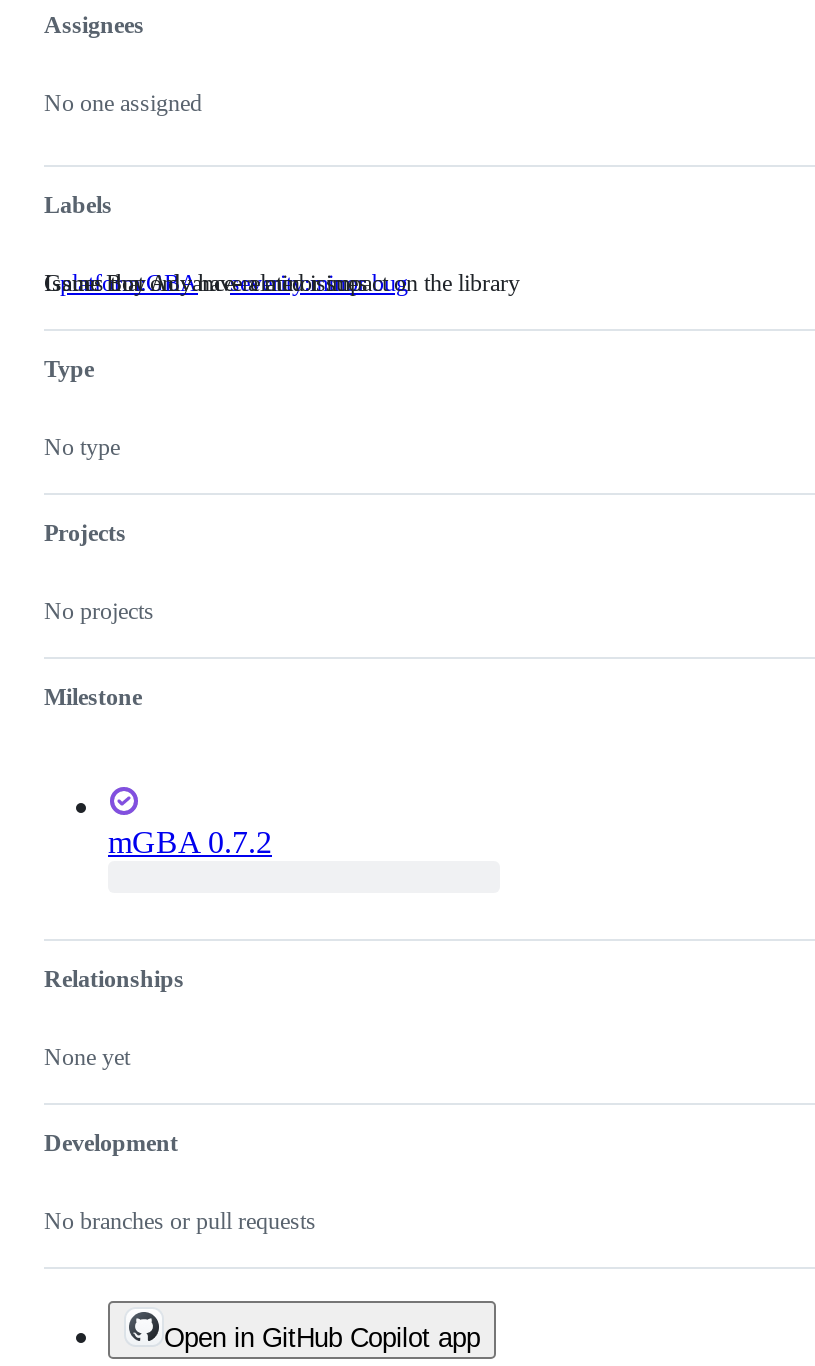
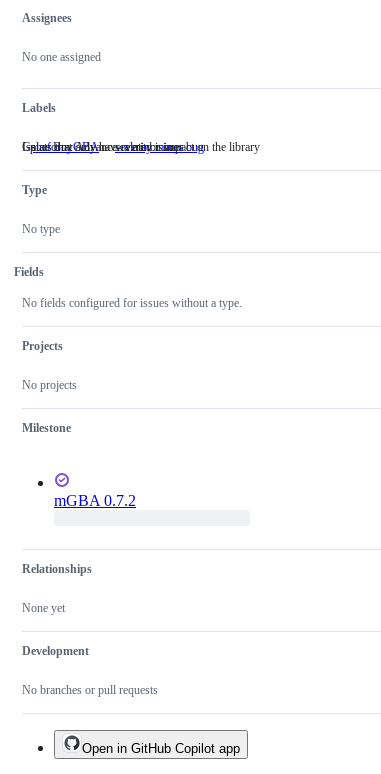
+ Fields
+ No fields configured for issues without a type.
